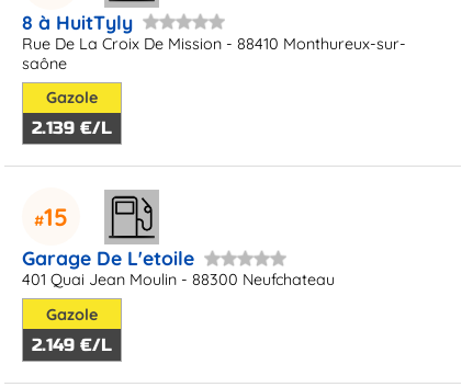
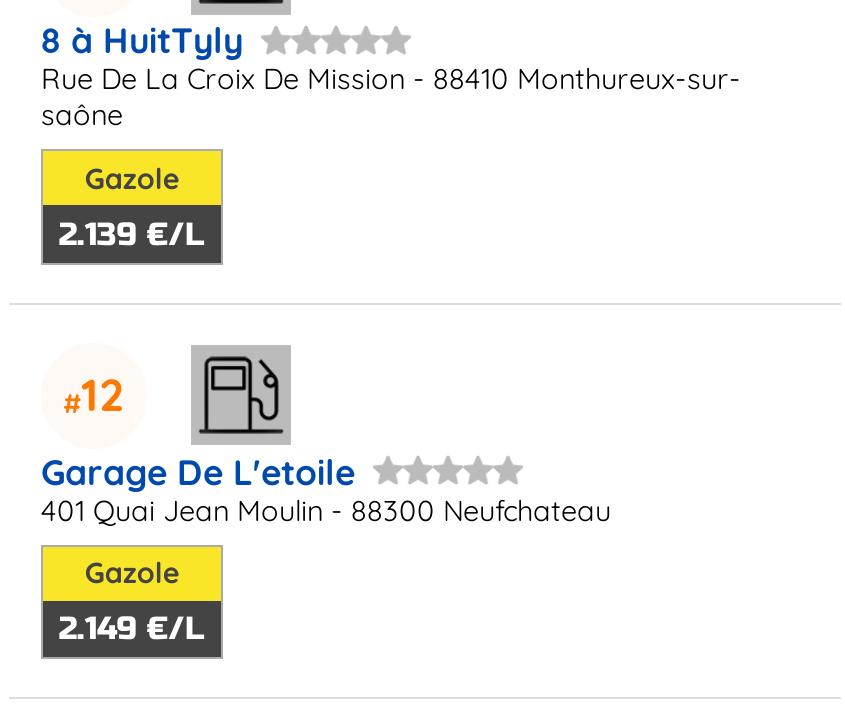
- 15
+ 12
